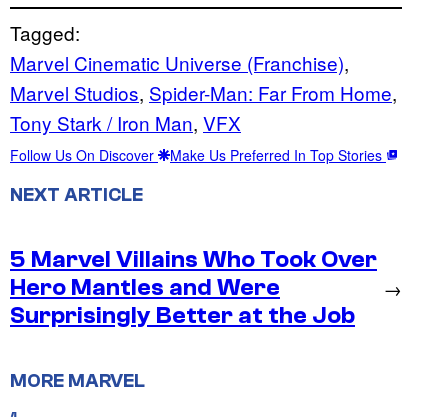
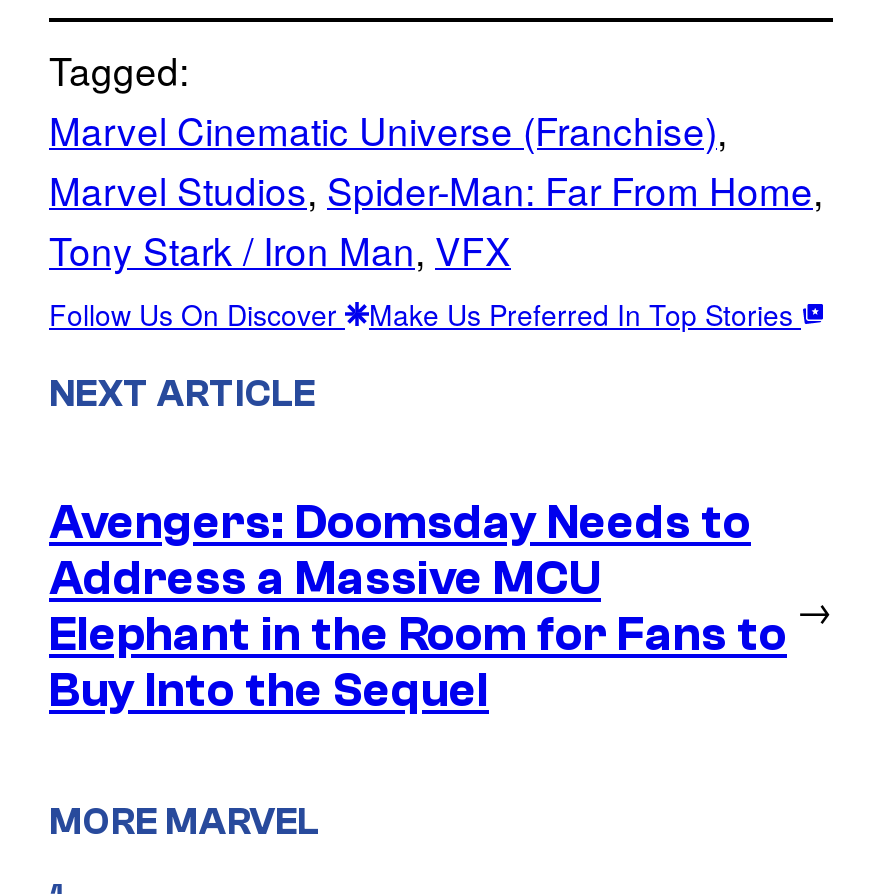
- 5 Marvel Villains Who Took Over
- Hero Mantles and Were
- Surprisingly Better at the Job
+ Avengers: Doomsday Needs to
+ Address a Massive MCU
+ Elephant in the Room for Fans to
+ Buy Into the Sequel
